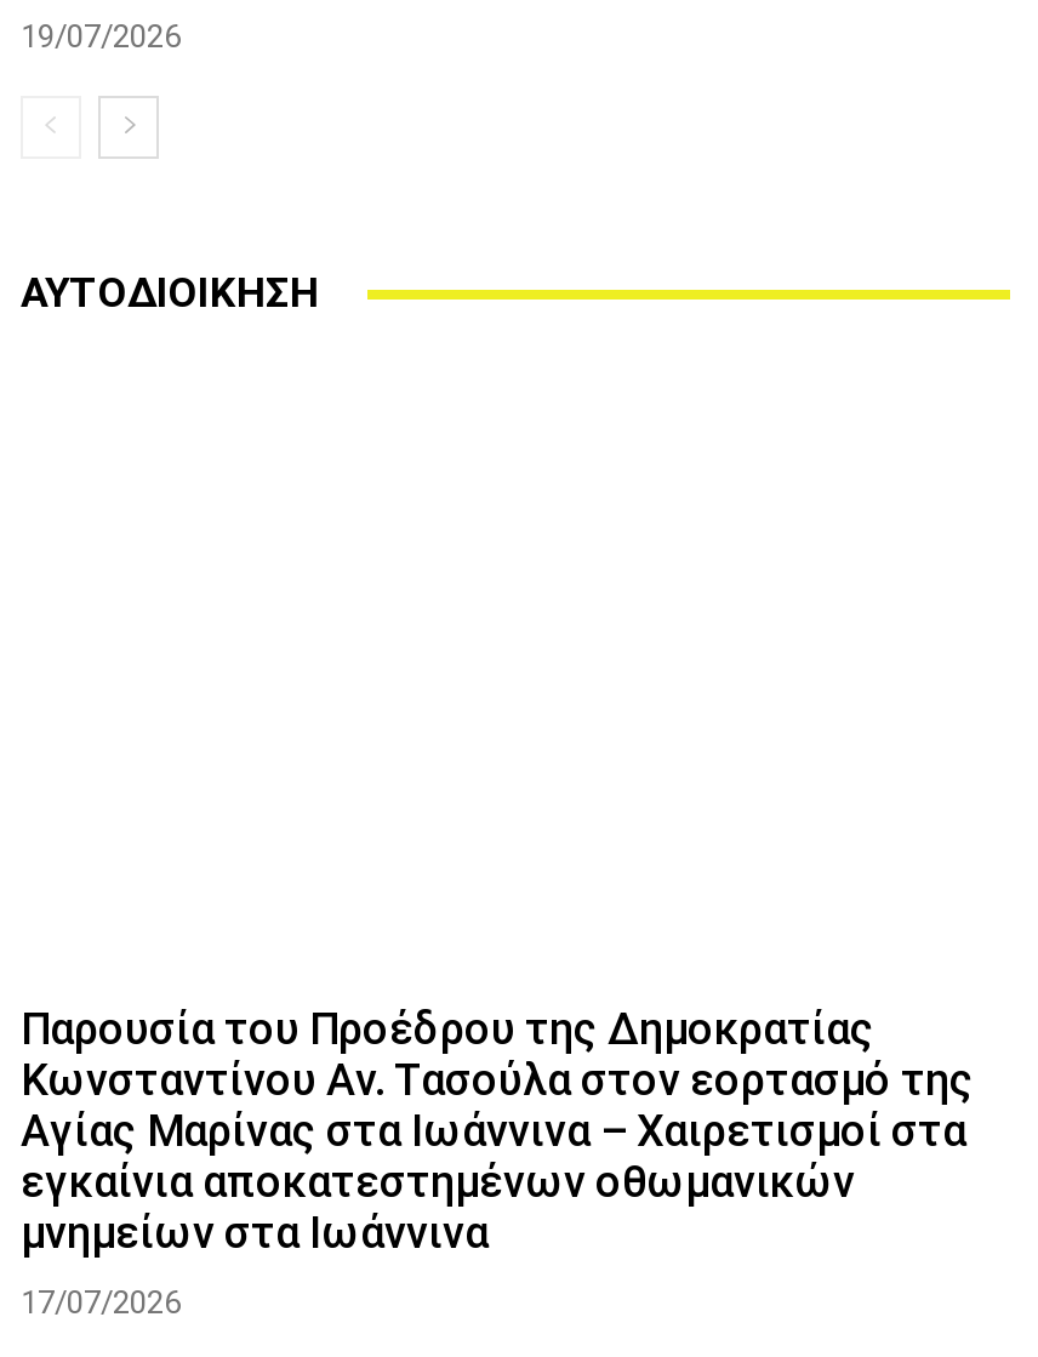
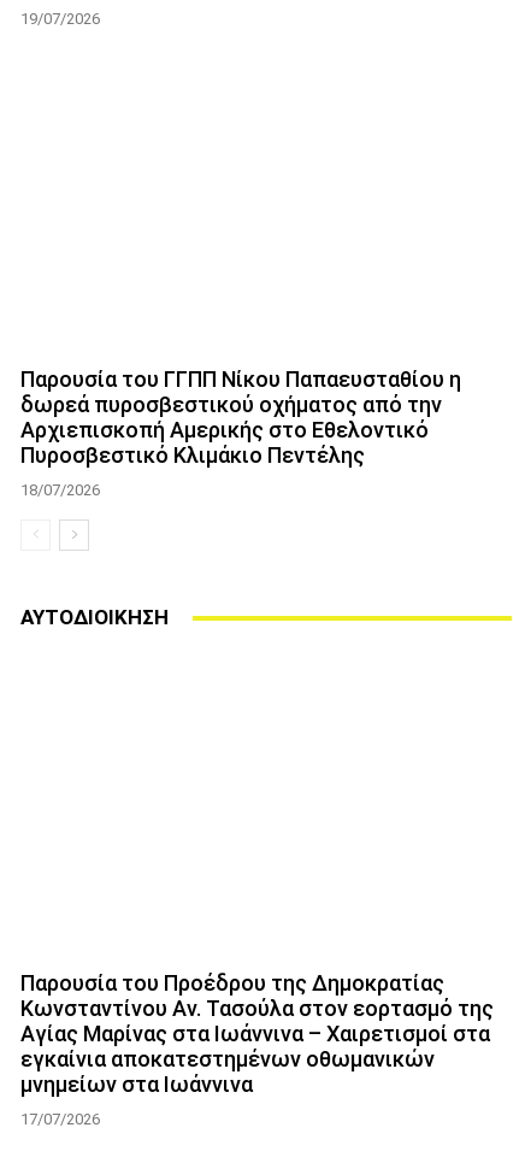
+ Παρουσία του ΓΓΠΠ Νίκου Παπαευσταθίου η
+ δωρεά πυροσβεστικού οχήματος από την
+ Αρχιεπισκοπή Αμερικής στο Εθελοντικό
+ Πυροσβεστικό Κλιμάκιο Πεντέλης
+ 18/07/2026
